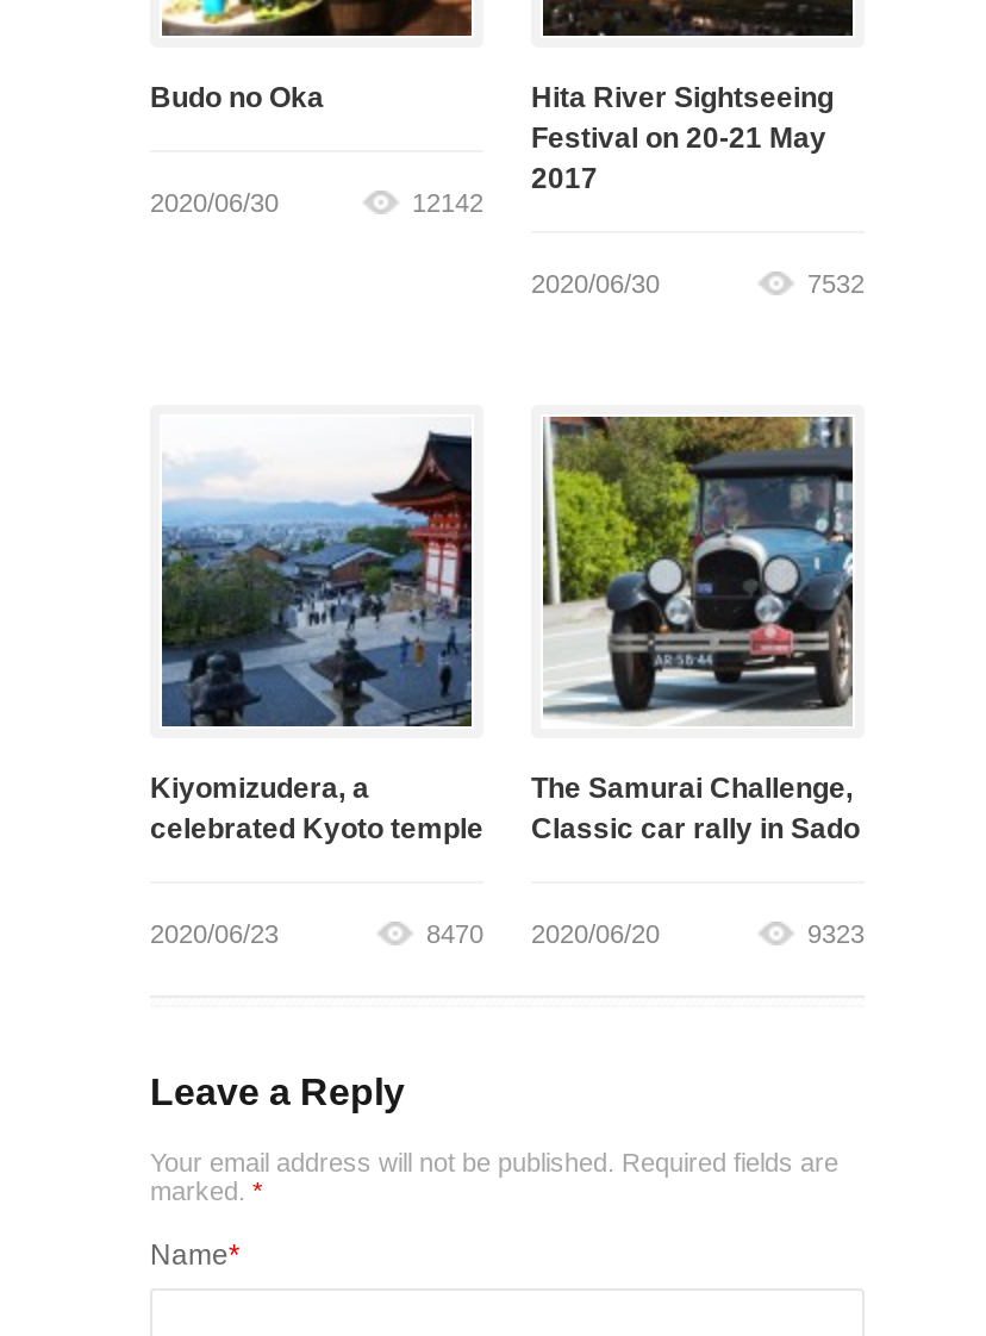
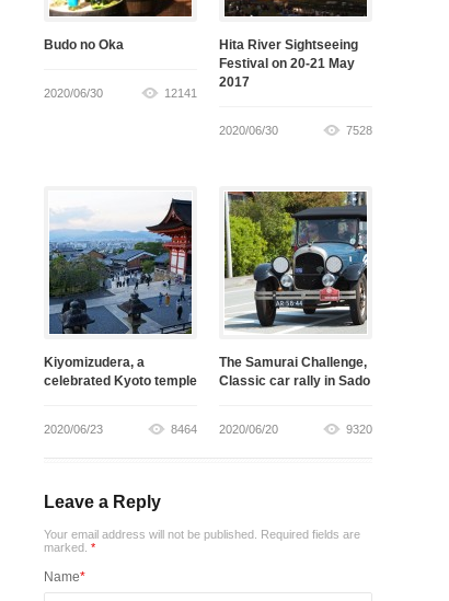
- 12142
+ 12141

- 7532
+ 7528

- 8470 2020/06/20
+ 8464 2020/06/20

- 9323
+ 9320
